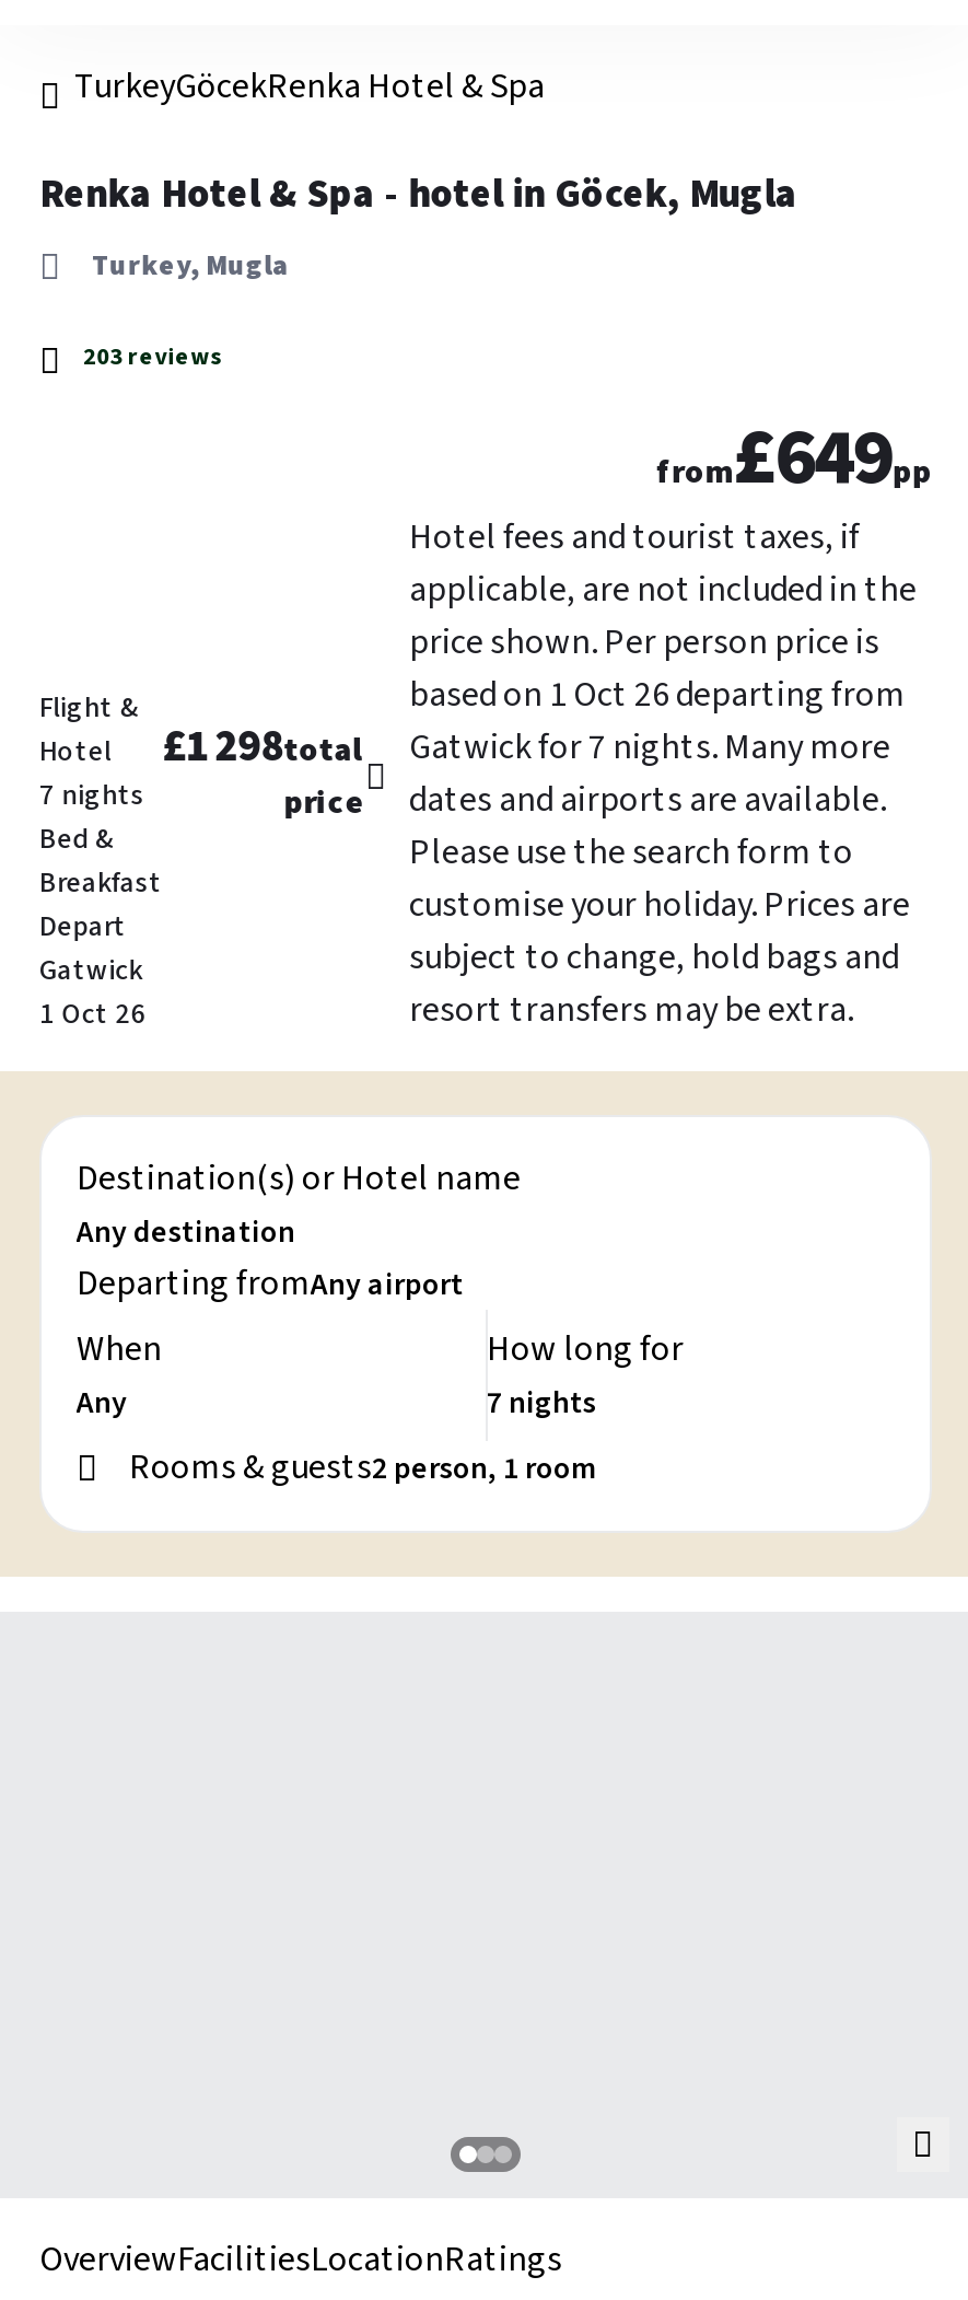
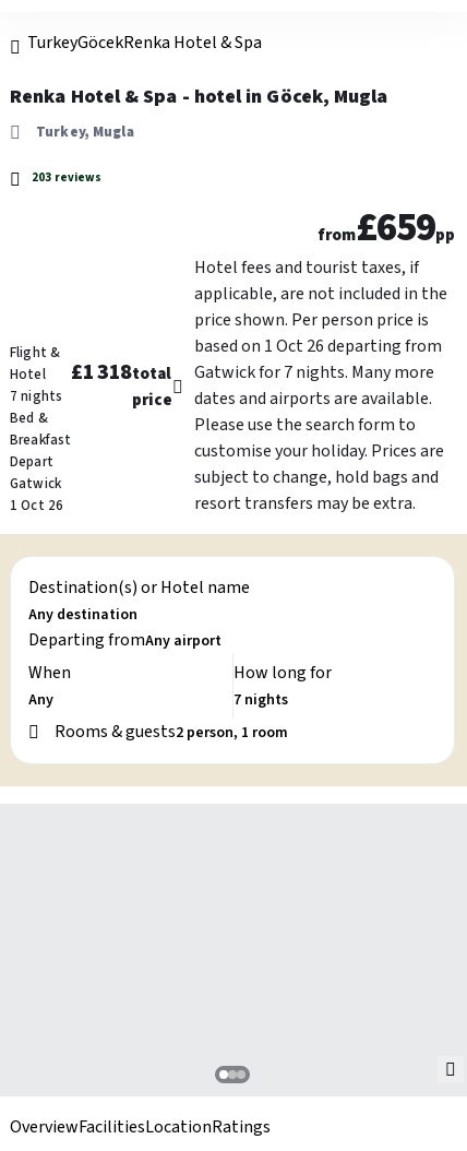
- from£649pp
+ from£659pp

- Hotel £1 298total Gatwick for 7 nights. Many more
+ Hotel £1 318total Gatwick for 7 nights. Many more
